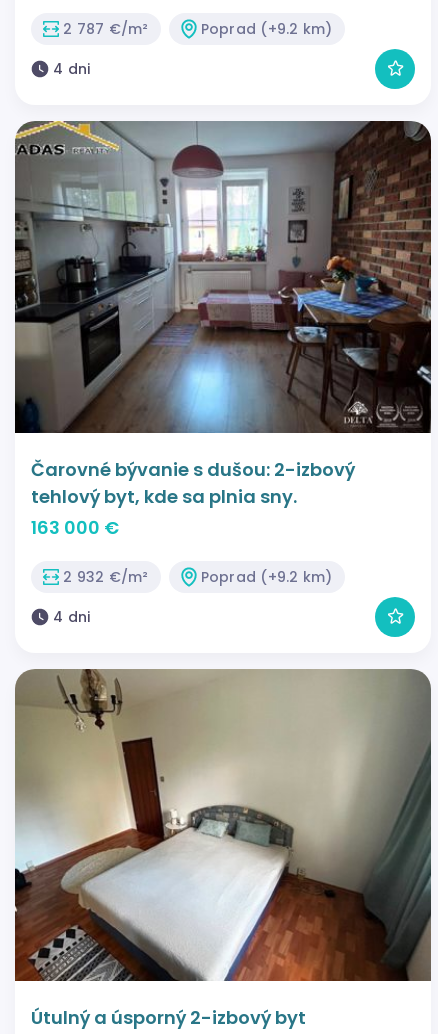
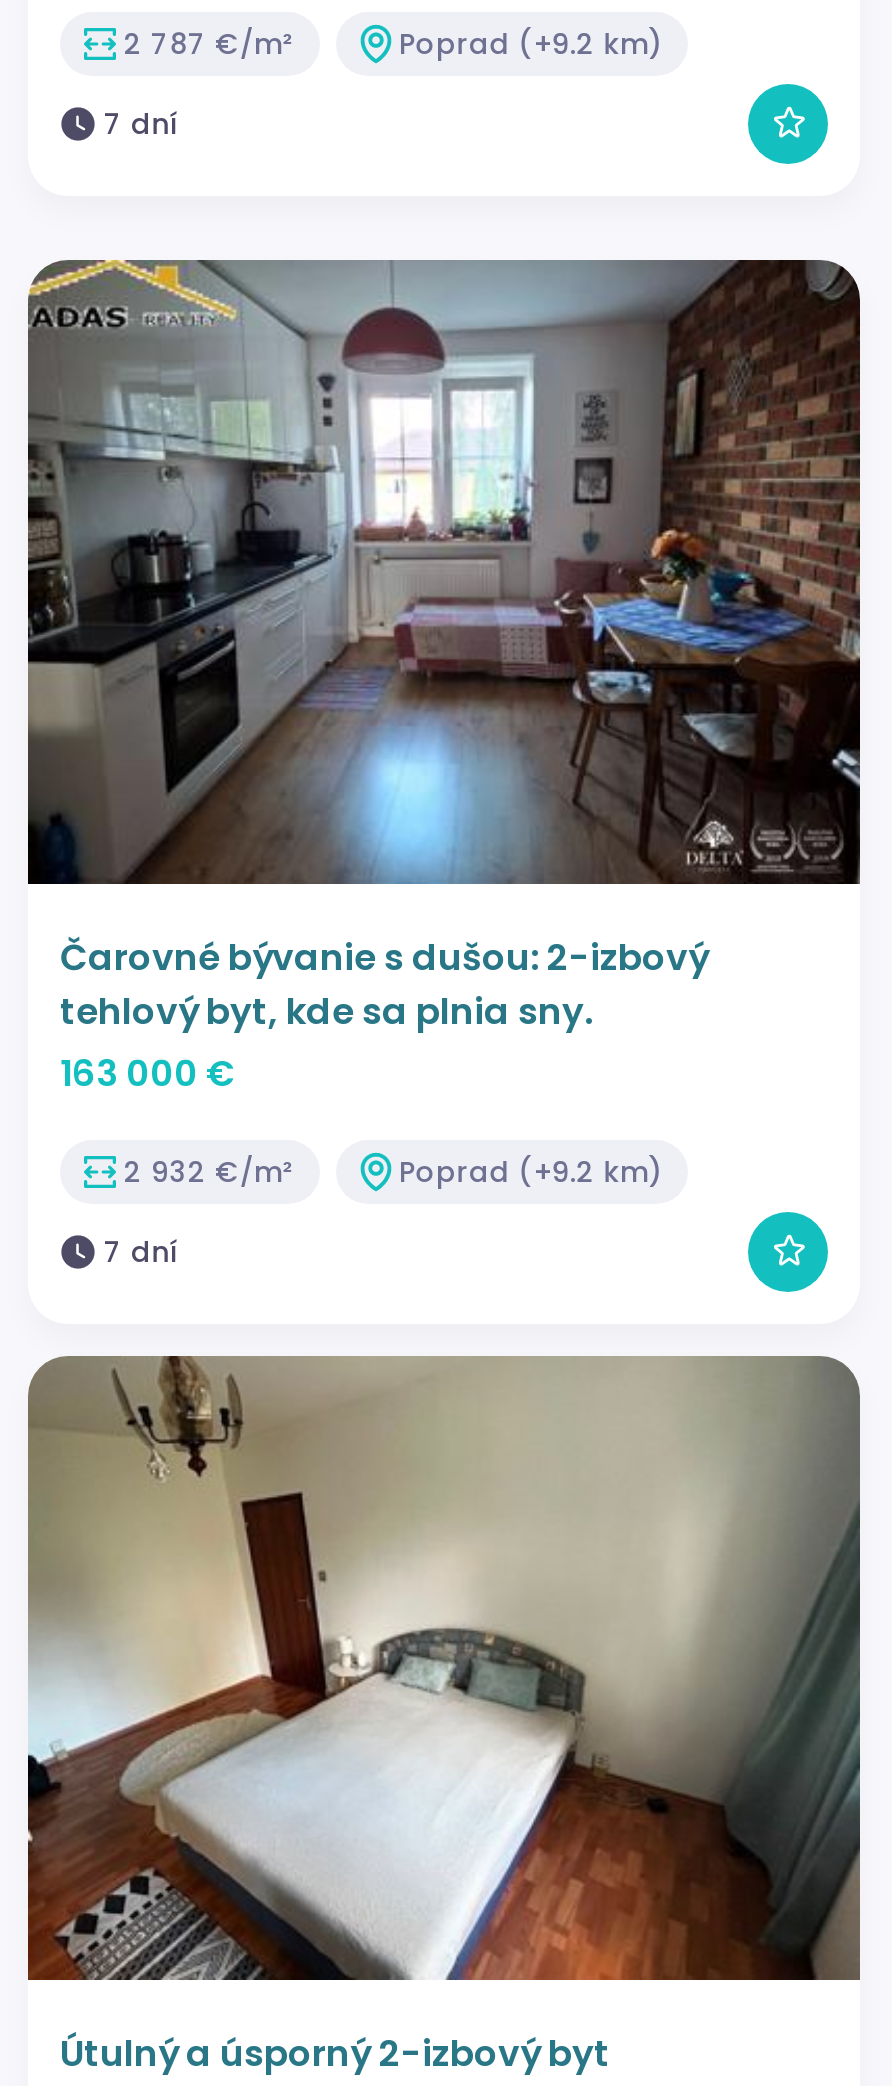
- 4 dni
+ 7 dní

- 4 dni
+ 7 dní
